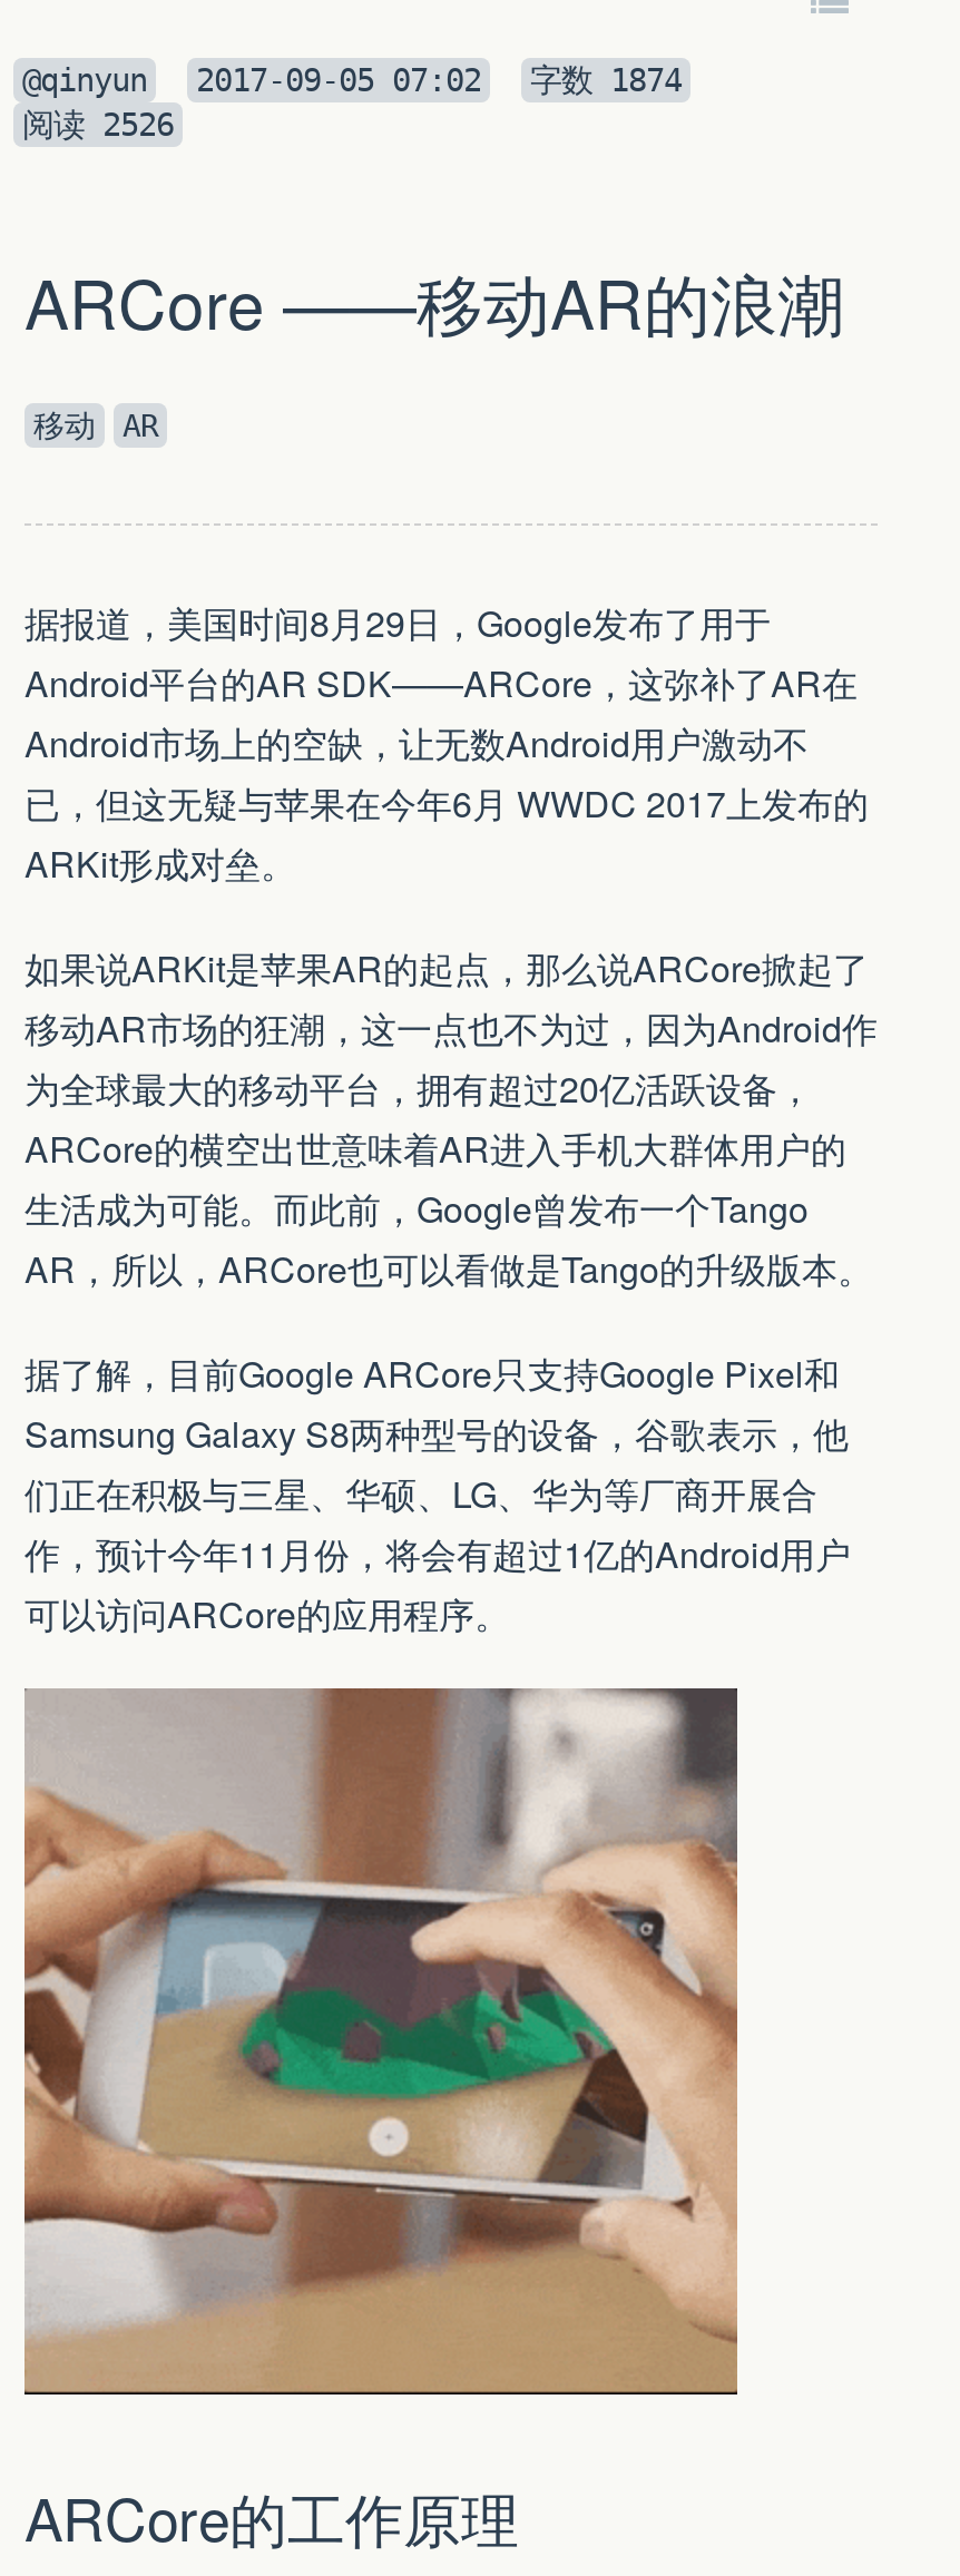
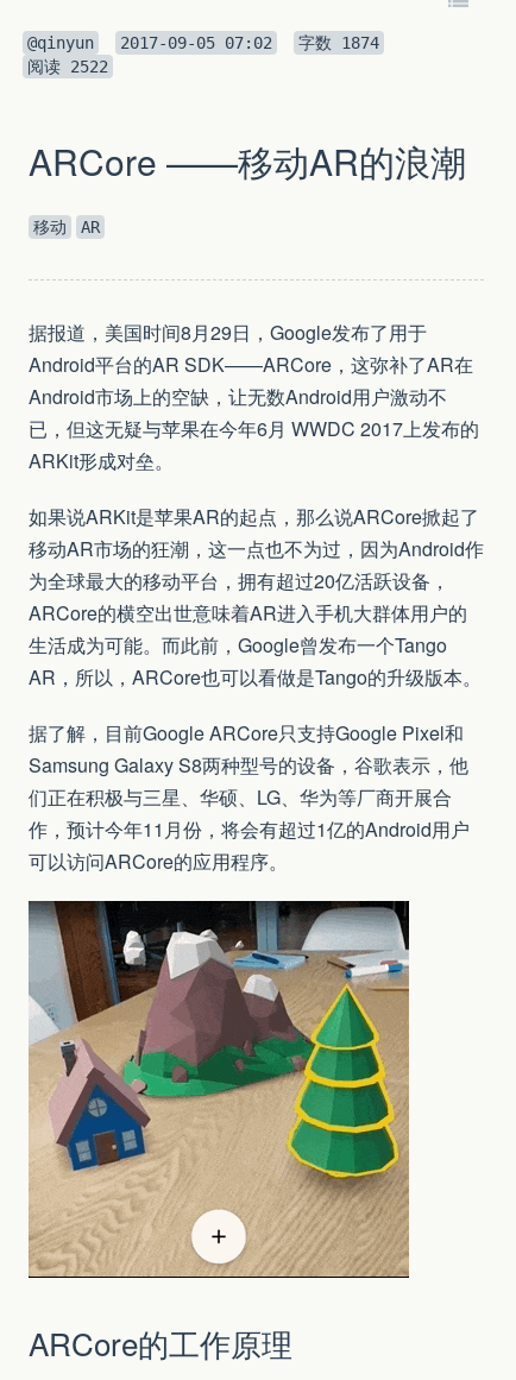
- 阅读2526
+ 阅读2522

- [image]
+ [image]
